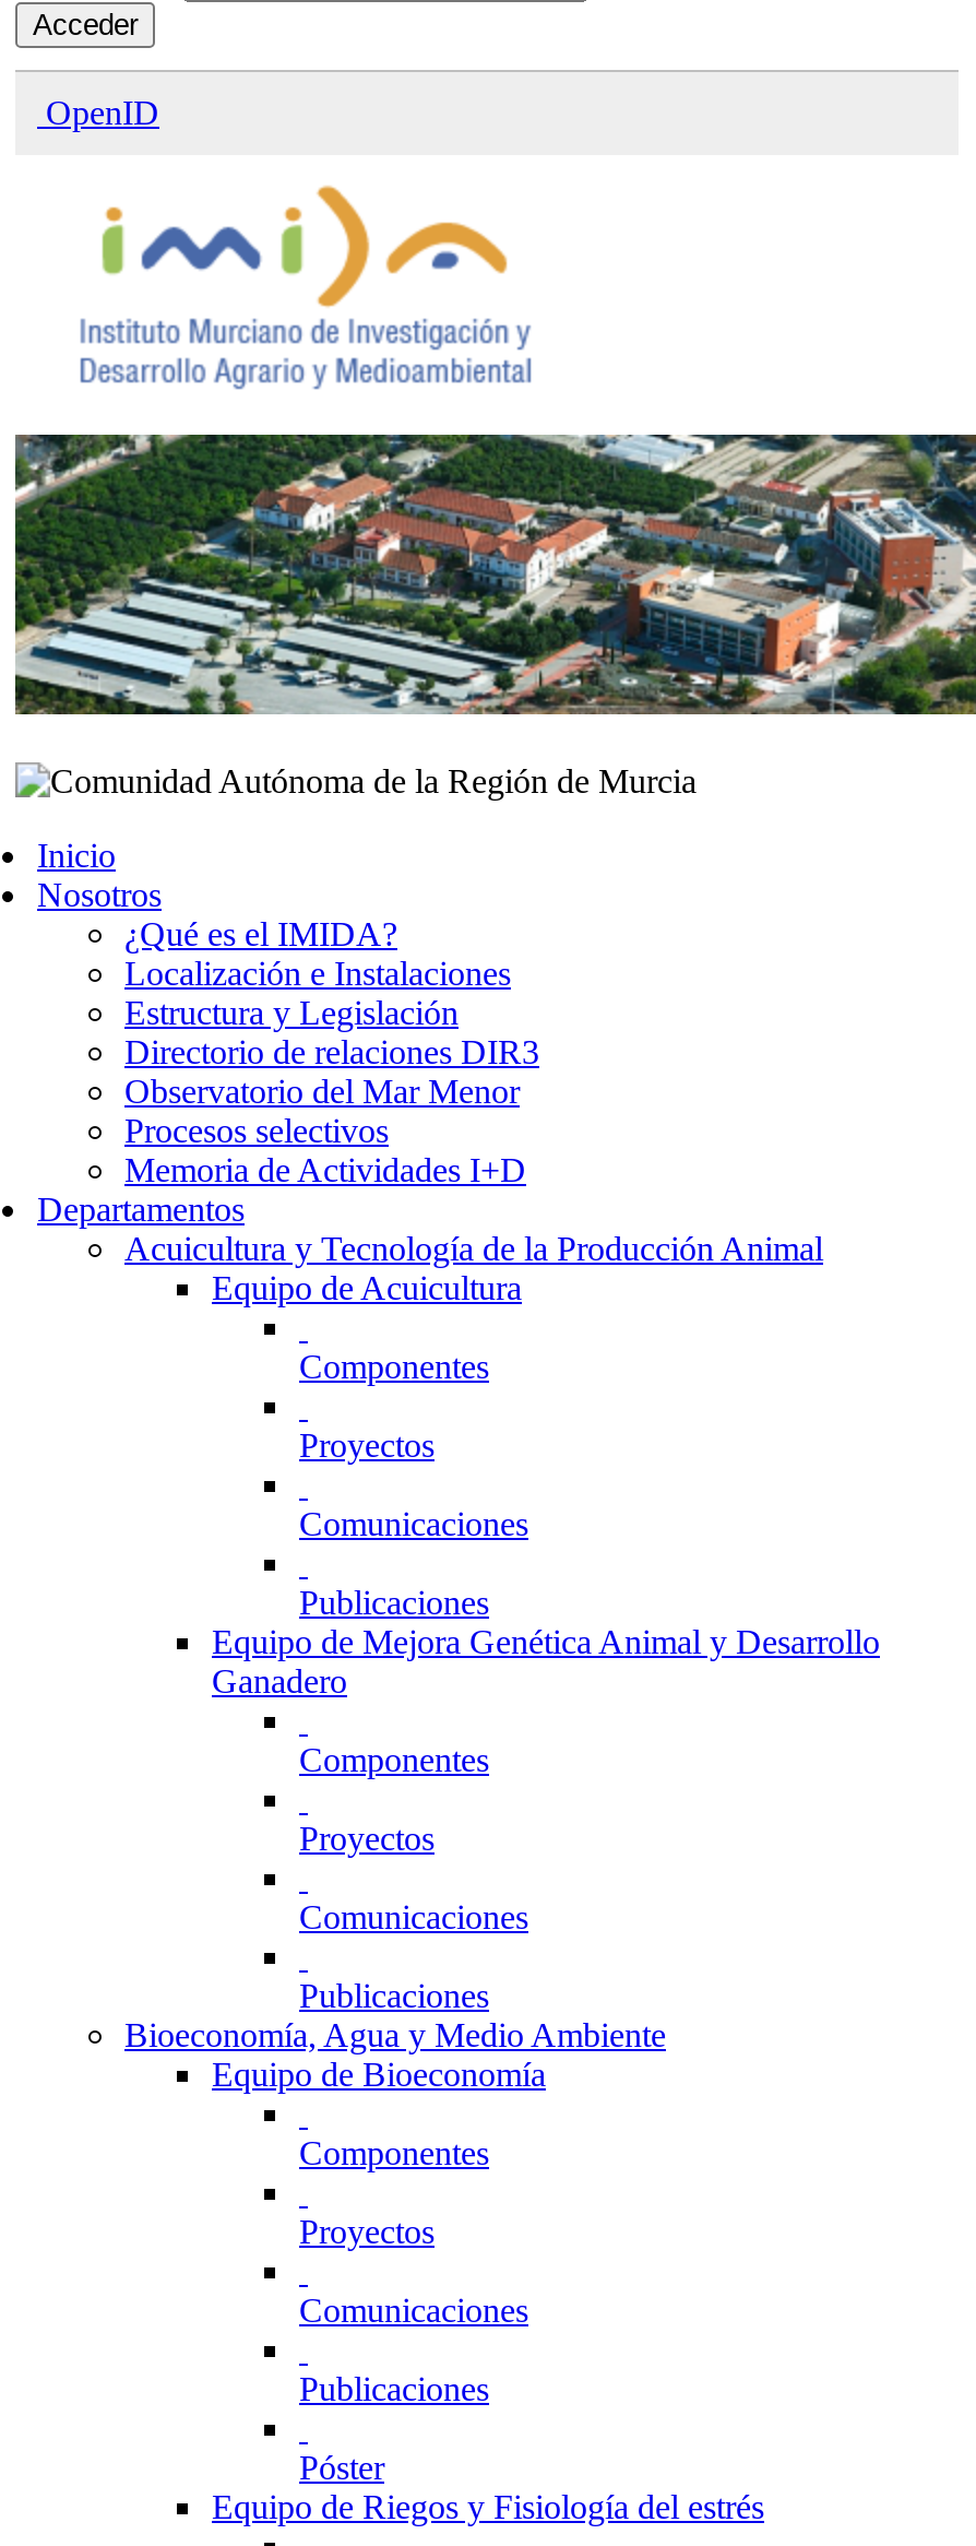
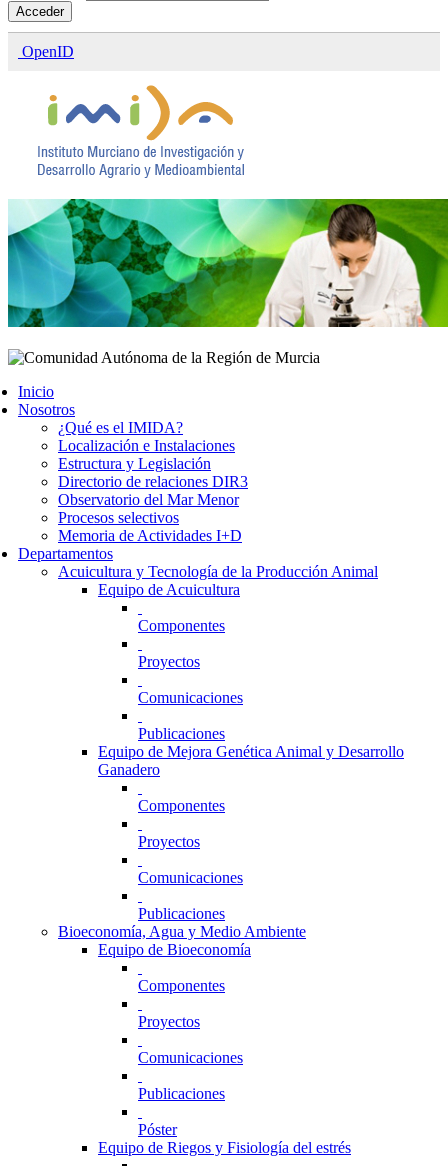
- [image]
+ [image]
